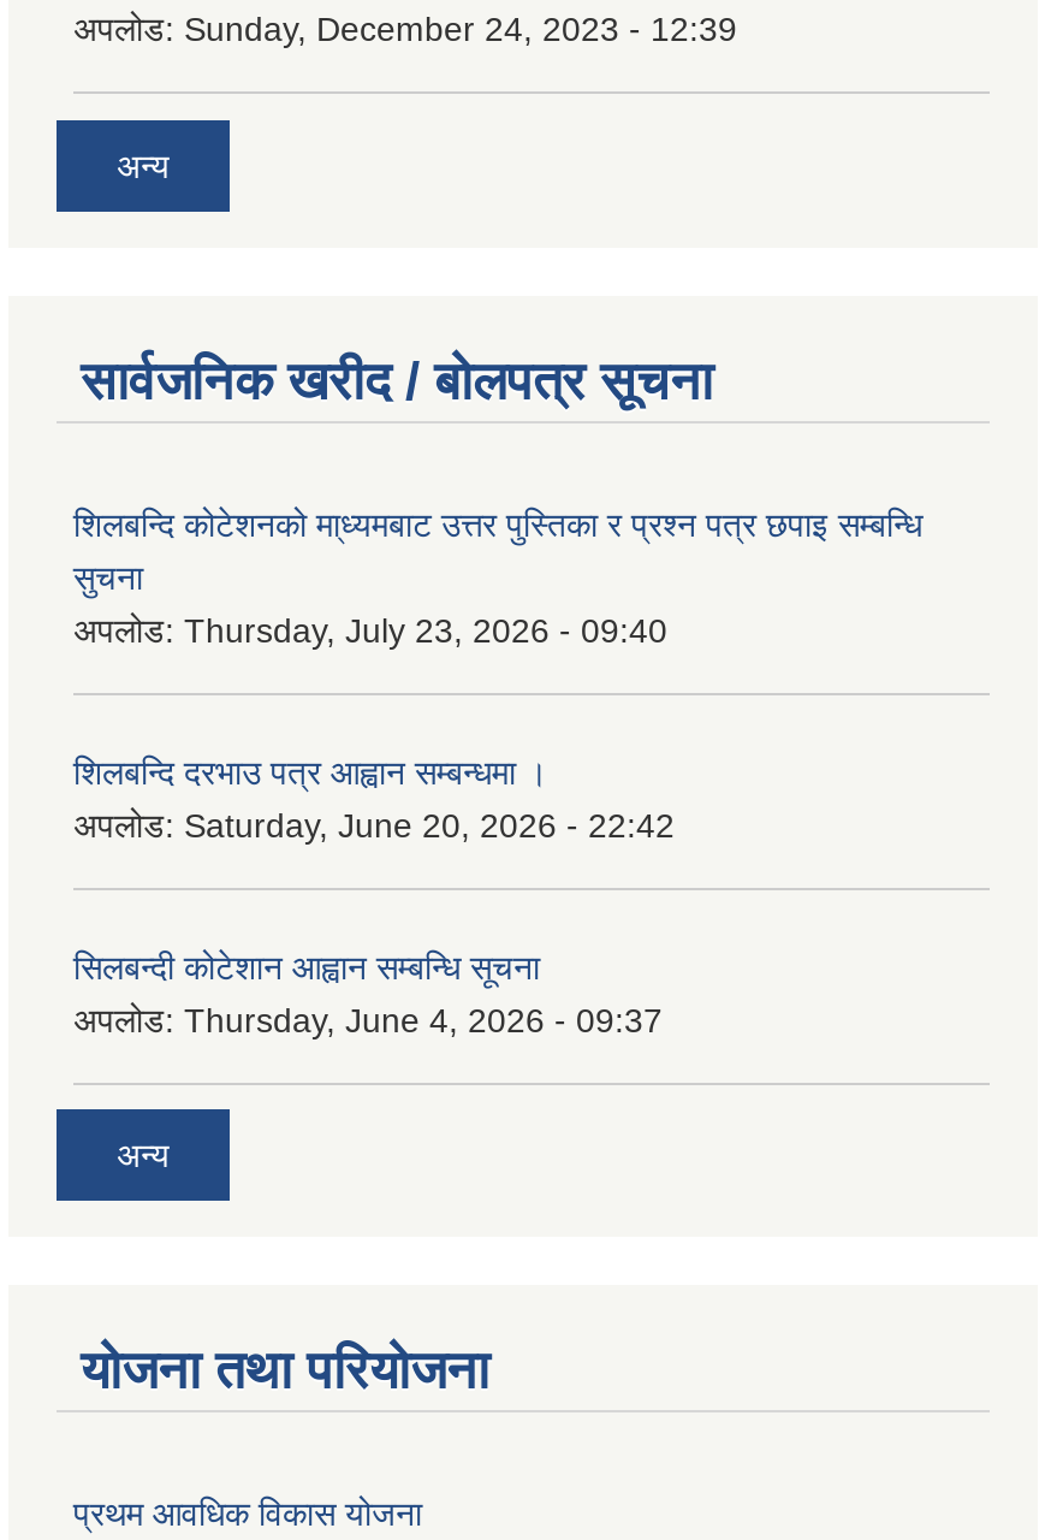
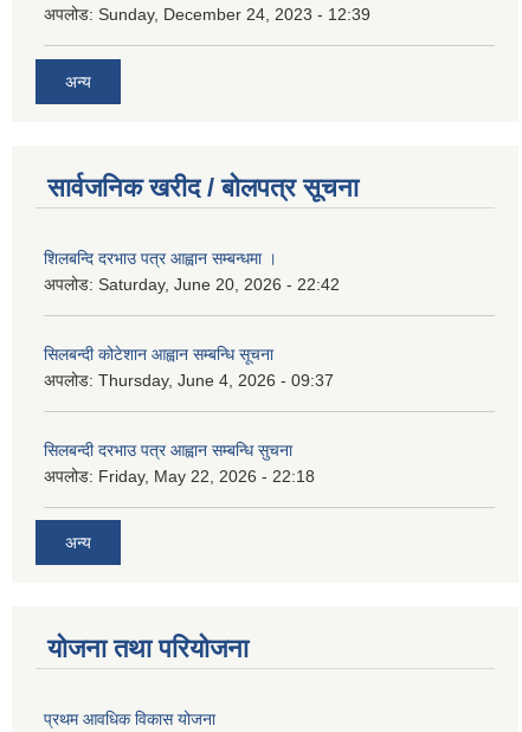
- शिलबन्दि कोटेशनको मा्ध्यमबाट उत्तर पुस्तिका र प्रश्न पत्र छपाइ सम्बन्धि
- सुचना
- अपलोड: Thursday, July 23, 2026 - 09:40

moved up: शिलबन्दि दरभाउ पत्र आह्वान सम्बन्धमा । | अपलोड: Saturday, June 20, 2026 - 22:42 | सिलबन्दी कोटेशान आह्वान सम्बन्धि सूचना | अपलोड: Thursday, June 4, 2026 - 09:37

+ सिलबन्दी दरभाउ पत्र आह्वान सम्बन्धि सुचना
+ अपलोड: Friday, May 22, 2026 - 22:18
